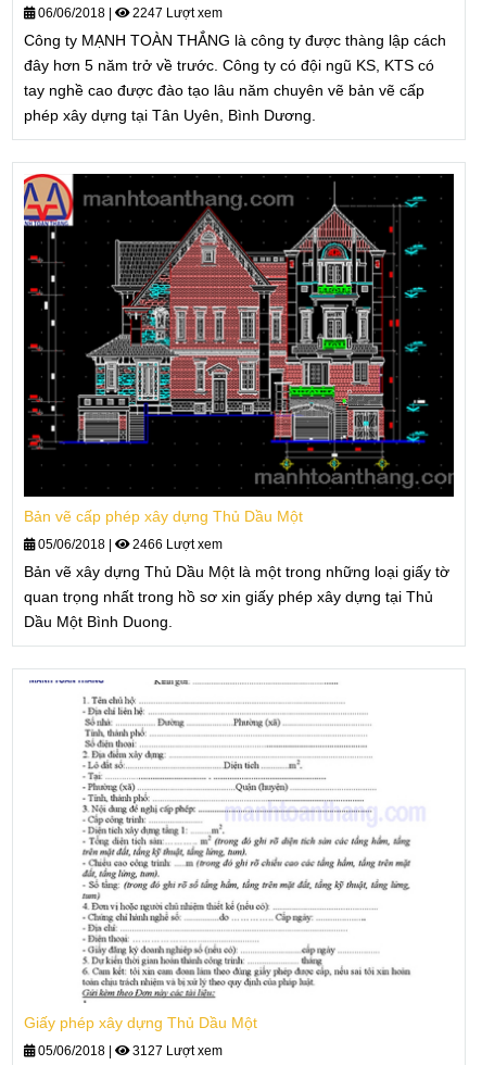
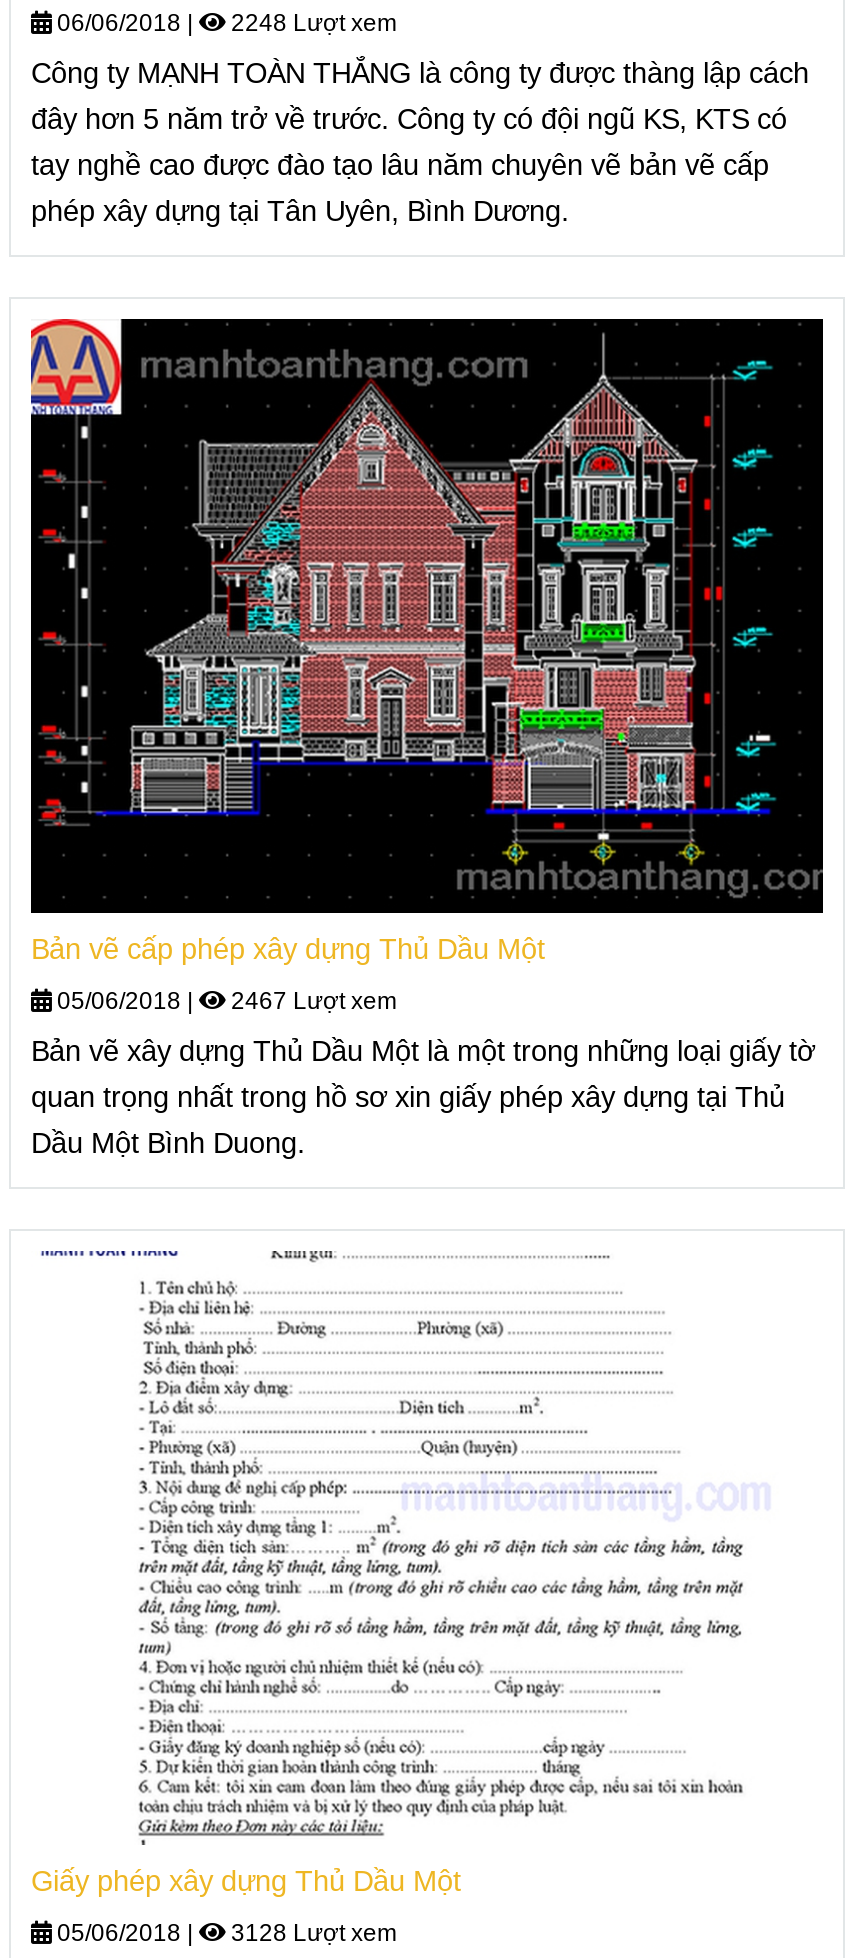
- 2247 Lượt xem
+ 2248 Lượt xem

- 2466 Lượt xem
+ 2467 Lượt xem

- 3127 Lượt xem
+ 3128 Lượt xem
